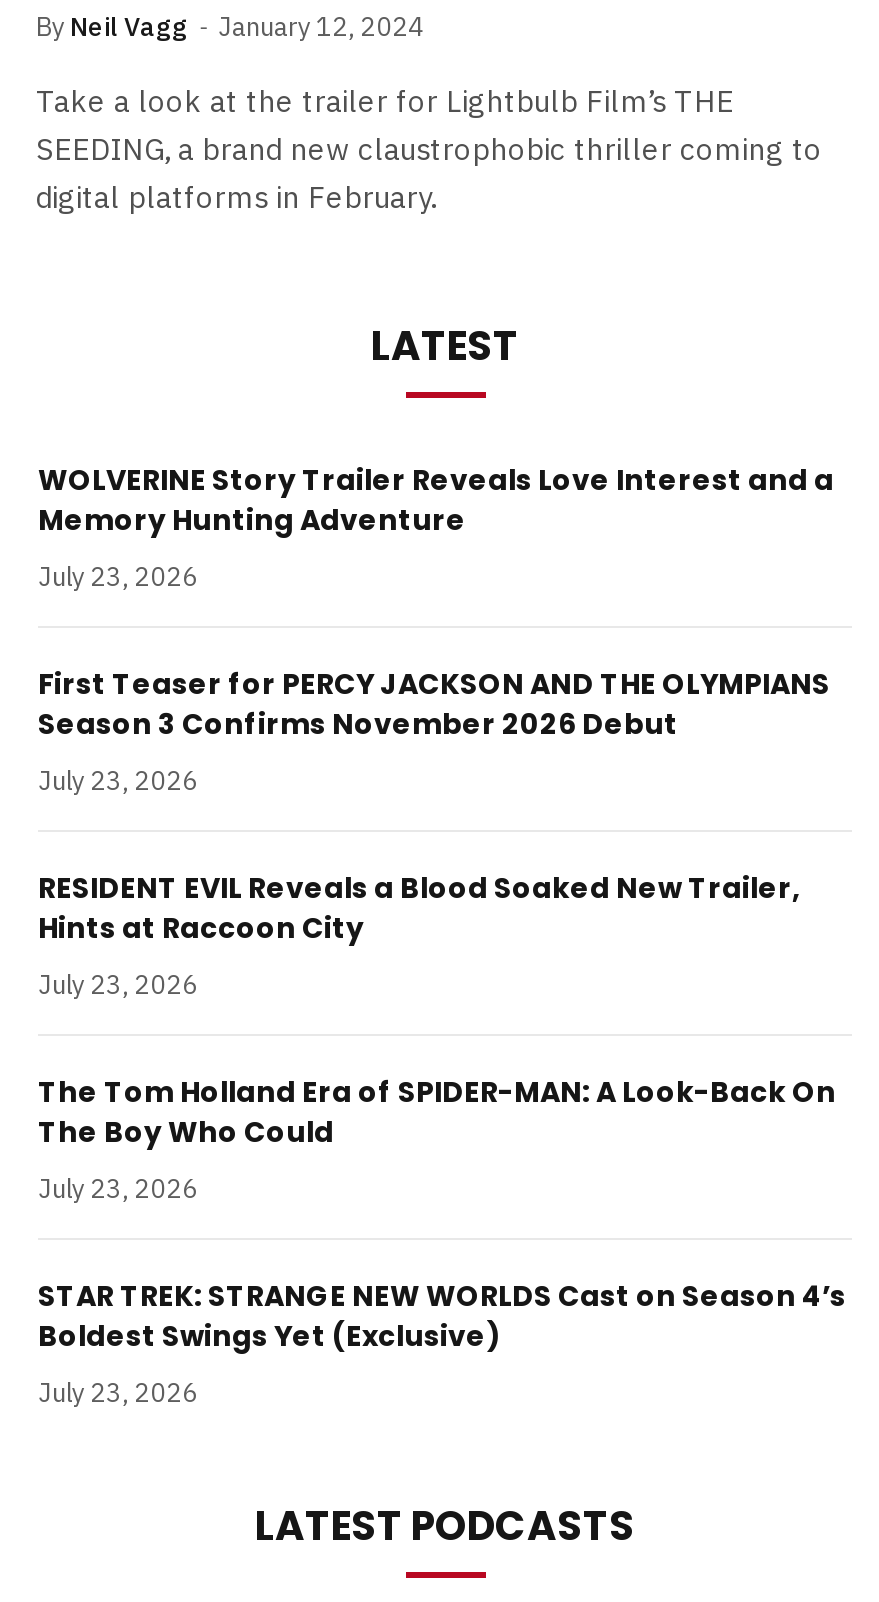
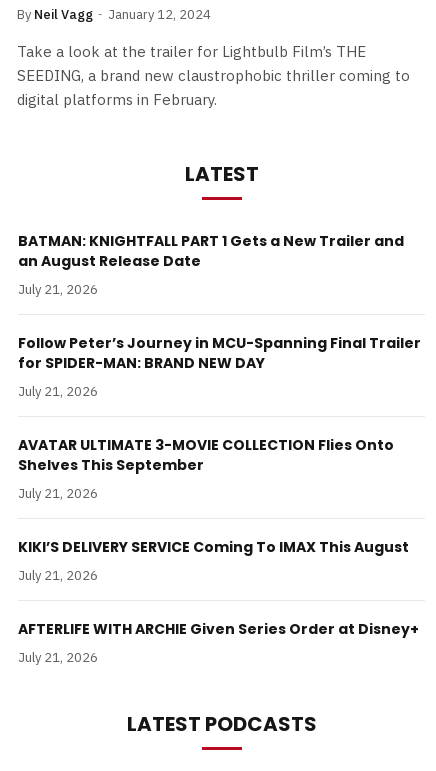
- WOLVERINE Story Trailer Reveals Love Interest and a
- Memory Hunting Adventure
+ BATMAN: KNIGHTFALL PART 1 Gets a New Trailer and
+ an August Release Date

- July 23, 2026
+ July 21, 2026

- First Teaser for PERCY JACKSON AND THE OLYMPIANS
- Season 3 Confirms November 2026 Debut
+ Follow Peter’s Journey in MCU-Spanning Final Trailer
+ for SPIDER-MAN: BRAND NEW DAY

- July 23, 2026
+ July 21, 2026

- RESIDENT EVIL Reveals a Blood Soaked New Trailer,
- Hints at Raccoon City
+ AVATAR ULTIMATE 3-MOVIE COLLECTION Flies Onto
+ Shelves This September

- July 23, 2026
+ July 21, 2026

- The Tom Holland Era of SPIDER-MAN: A Look-Back On
- The Boy Who Could
+ KIKI’S DELIVERY SERVICE Coming To IMAX This August

- July 23, 2026
+ July 21, 2026

- STAR TREK: STRANGE NEW WORLDS Cast on Season 4’s
- Boldest Swings Yet (Exclusive)
+ AFTERLIFE WITH ARCHIE Given Series Order at Disney+

- July 23, 2026
+ July 21, 2026
